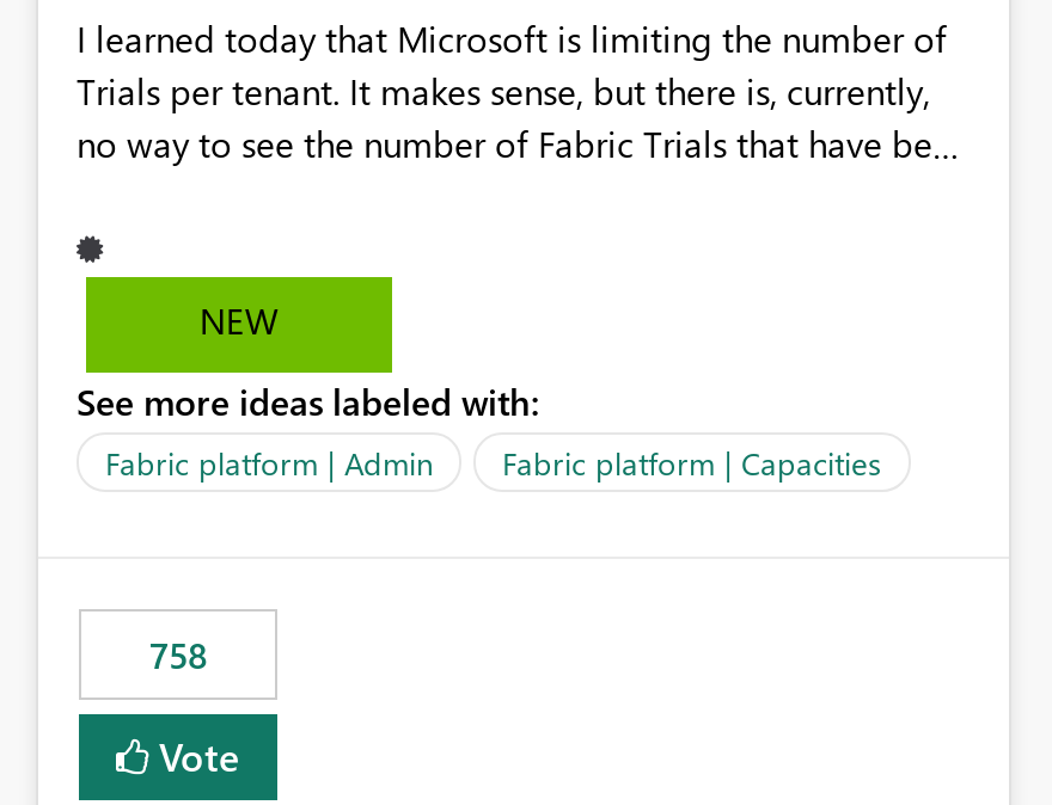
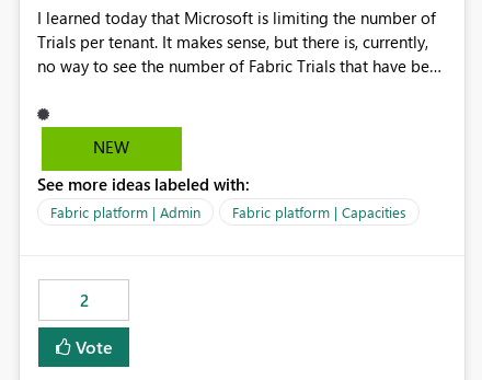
- 758
+ 2
